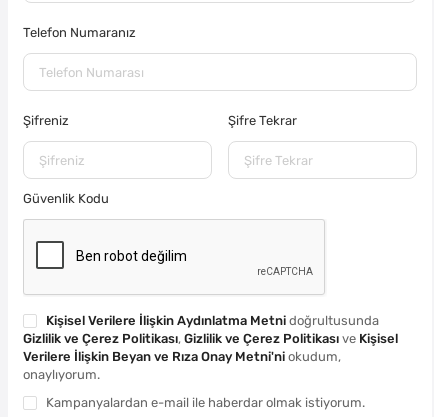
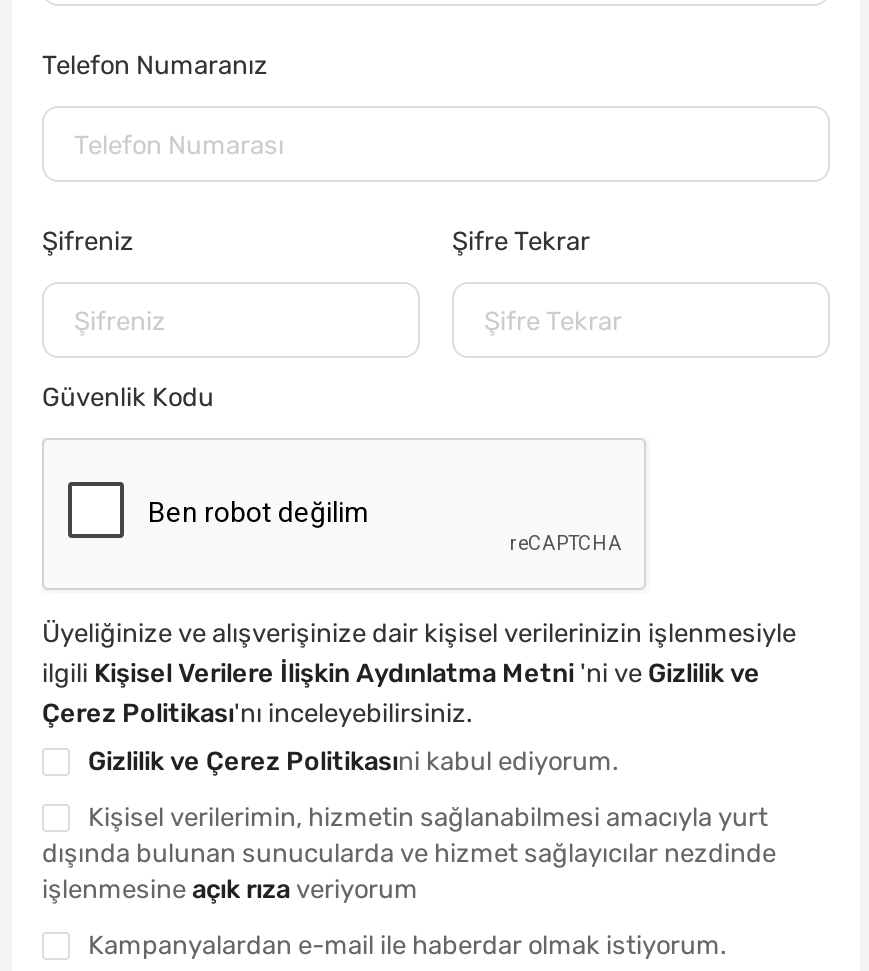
- Kişisel Verilere İlişkin Aydınlatma Metni doğrultusunda
- Gizlilik ve Çerez Politikası, Gizlilik ve Çerez Politikası ve Kişisel
- Verilere İlişkin Beyan ve Rıza Onay Metni'ni okudum,
- onaylıyorum.
+ Üyeliğinize ve alışverişinize dair kişisel verilerinizin işlenmesiyle
+ ilgili Kişisel Verilere İlişkin Aydınlatma Metni 'ni ve Gizlilik ve
+ Çerez Politikası'nı inceleyebilirsiniz.
+ Gizlilik ve Çerez Politikasıni kabul ediyorum.
+ Kişisel verilerimin, hizmetin sağlanabilmesi amacıyla yurt
+ dışında bulunan sunucularda ve hizmet sağlayıcılar nezdinde
+ işlenmesine açık rıza veriyorum
